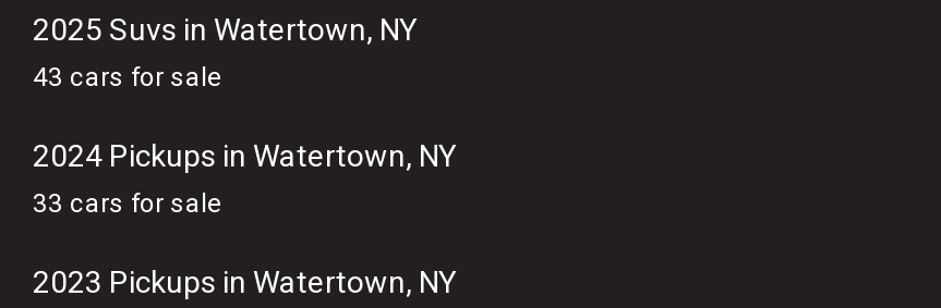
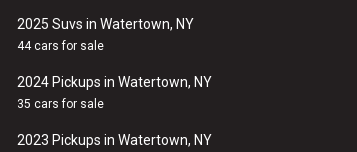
- 43 cars for sale
+ 44 cars for sale

- 33 cars for sale
+ 35 cars for sale
